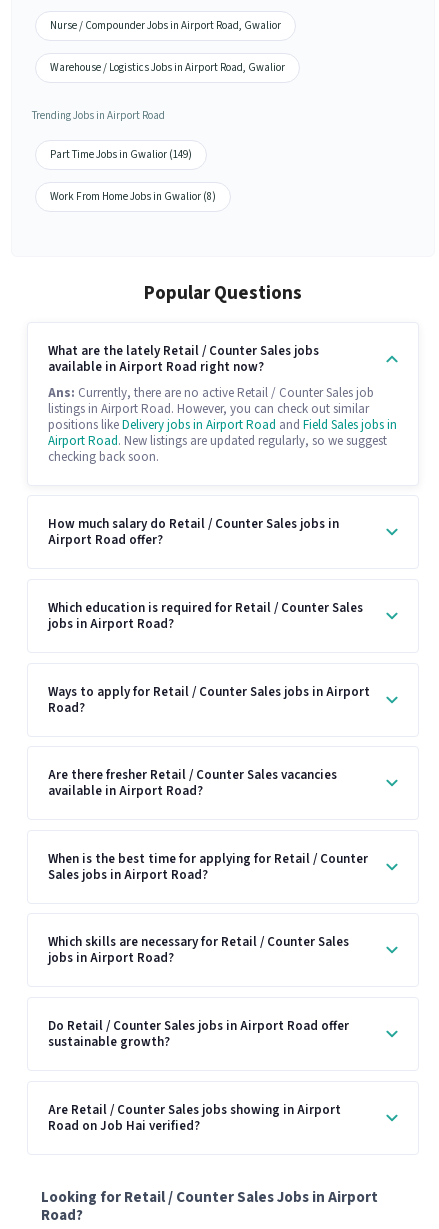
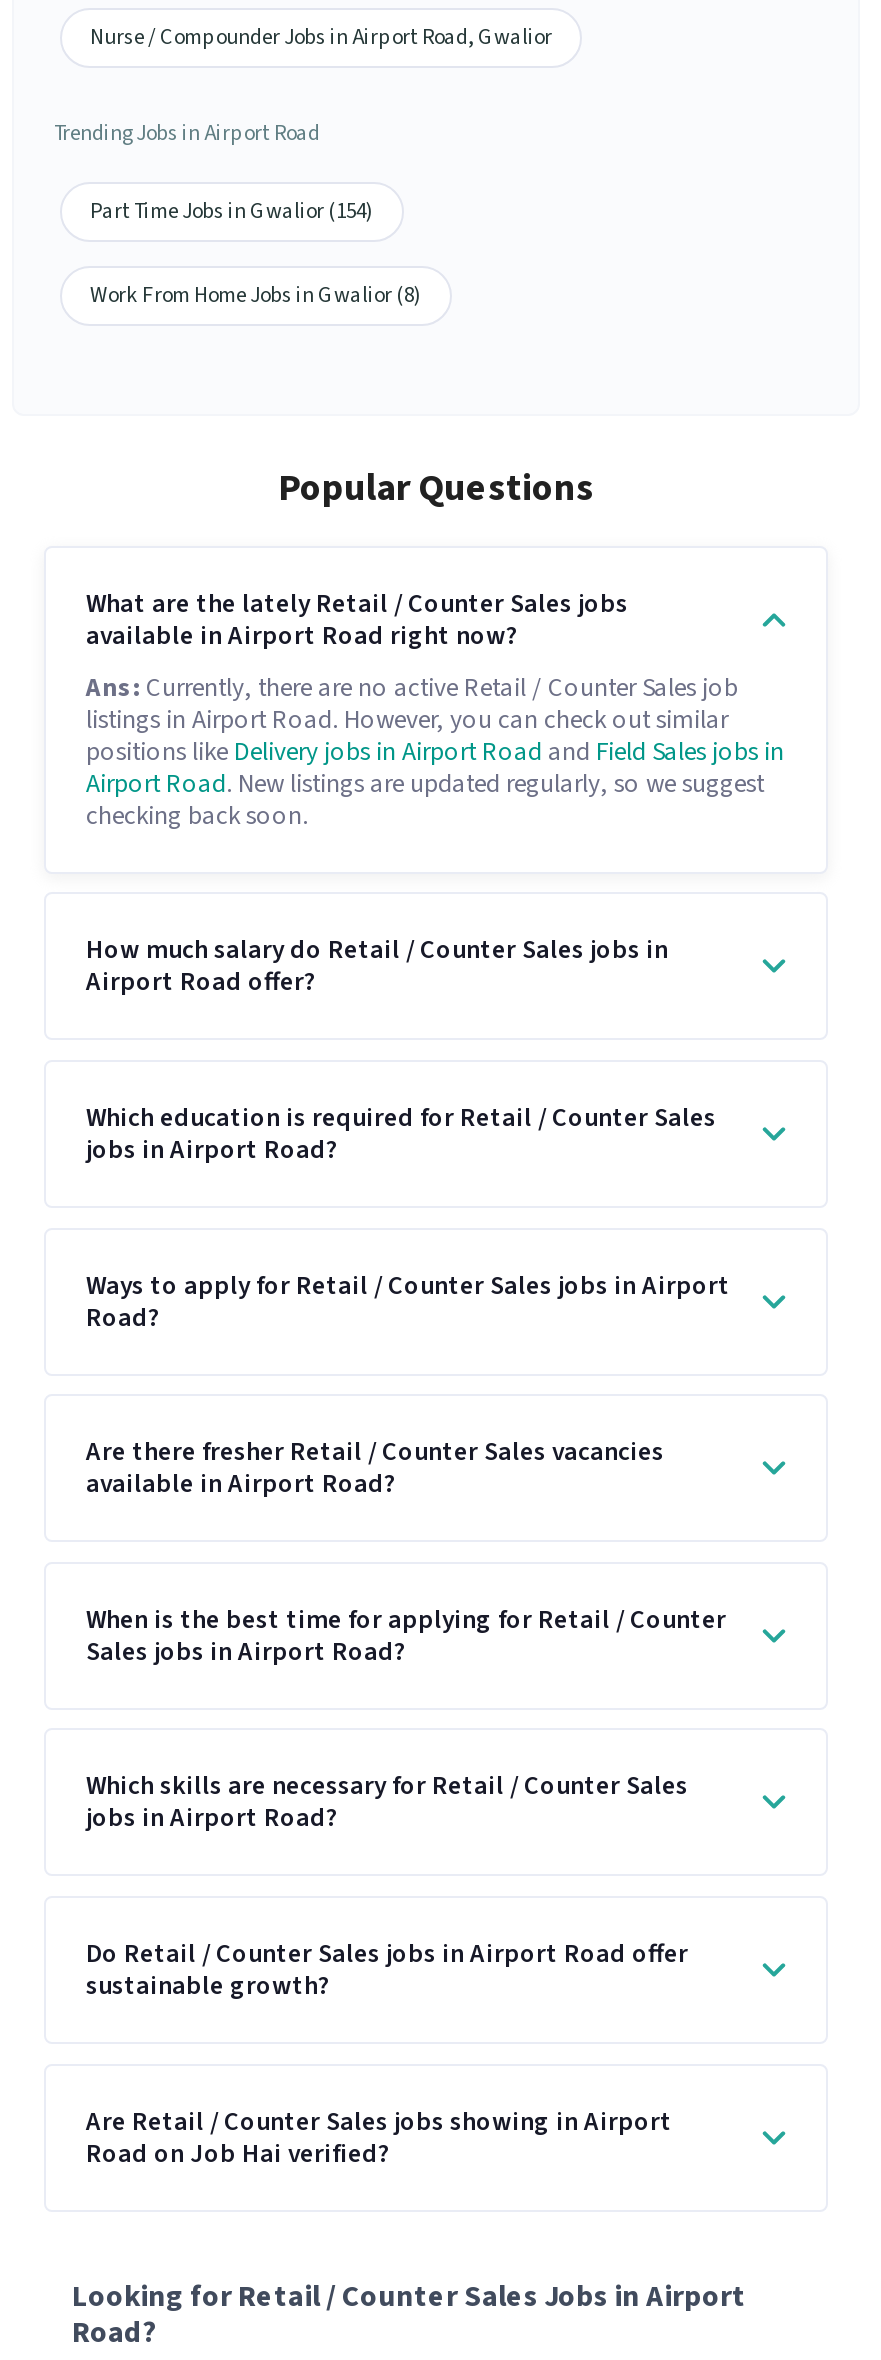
- Warehouse / Logistics Jobs in Airport Road, Gwalior

- Part Time Jobs in Gwalior (149)
+ Part Time Jobs in Gwalior (154)
